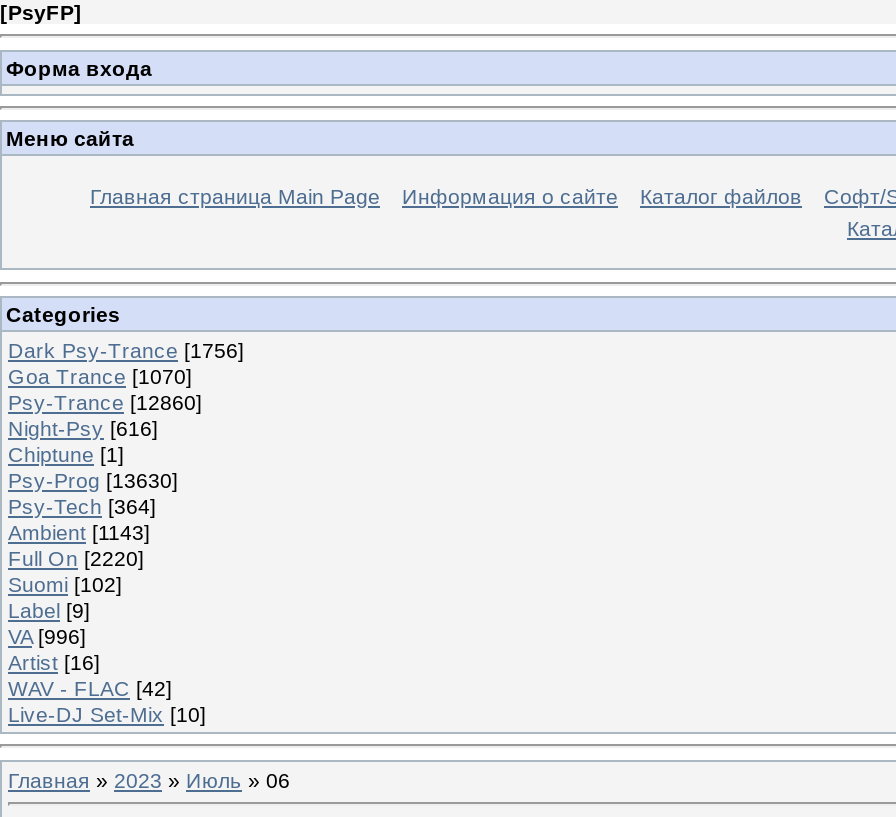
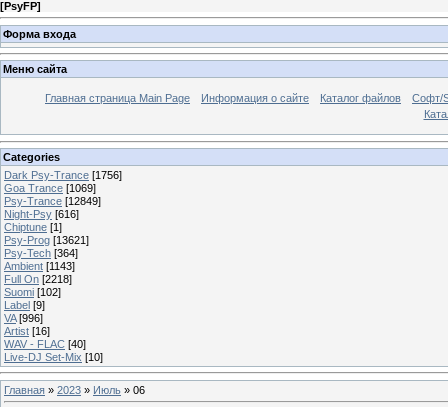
- Goa Trance [1070]
+ Goa Trance [1069]

- Psy-Trance [12860]
+ Psy-Trance [12849]

- Psy-Prog [13630]
+ Psy-Prog [13621]

- Full On [2220]
+ Full On [2218]

- WAV - FLAC [42]
+ WAV - FLAC [40]
